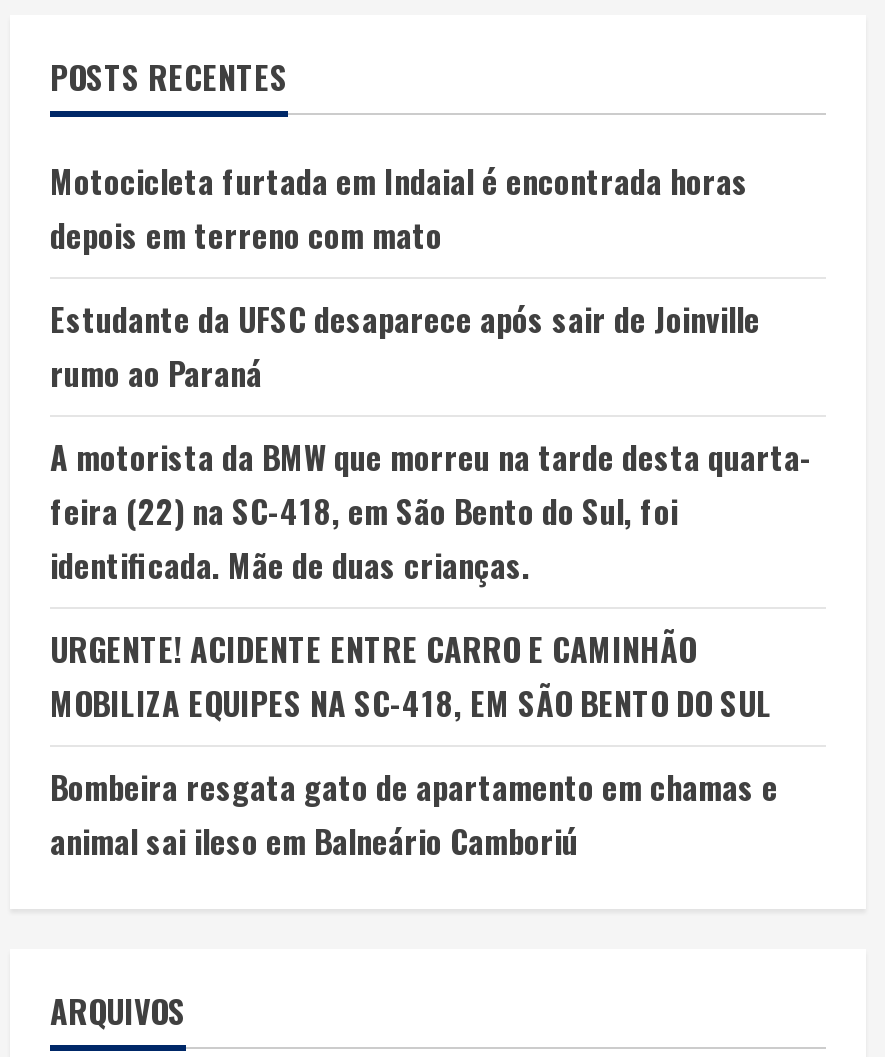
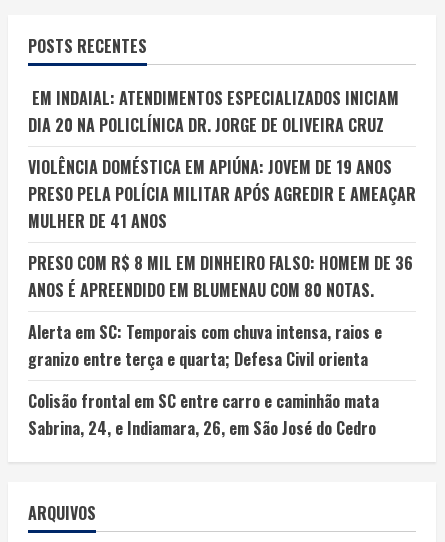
- Motocicleta furtada em Indaial é encontrada horas
- depois em terreno com mato
+ EM INDAIAL: ATENDIMENTOS ESPECIALIZADOS INICIAM
+ DIA 20 NA POLICLÍNICA DR. JORGE DE OLIVEIRA CRUZ

- Estudante da UFSC desaparece após sair de Joinville
- rumo ao Paraná
+ VIOLÊNCIA DOMÉSTICA EM APIÚNA: JOVEM DE 19 ANOS
+ PRESO PELA POLÍCIA MILITAR APÓS AGREDIR E AMEAÇAR
+ MULHER DE 41 ANOS

- A motorista da BMW que morreu na tarde desta quarta-
- feira (22) na SC-418, em São Bento do Sul, foi
- identificada. Mãe de duas crianças.
+ PRESO COM R$ 8 MIL EM DINHEIRO FALSO: HOMEM DE 36
+ ANOS É APREENDIDO EM BLUMENAU COM 80 NOTAS.

- URGENTE! ACIDENTE ENTRE CARRO E CAMINHÃO
- MOBILIZA EQUIPES NA SC-418, EM SÃO BENTO DO SUL
+ Alerta em SC: Temporais com chuva intensa, raios e
+ granizo entre terça e quarta; Defesa Civil orienta

- Bombeira resgata gato de apartamento em chamas e
- animal sai ileso em Balneário Camboriú
+ Colisão frontal em SC entre carro e caminhão mata
+ Sabrina, 24, e Indiamara, 26, em São José do Cedro
